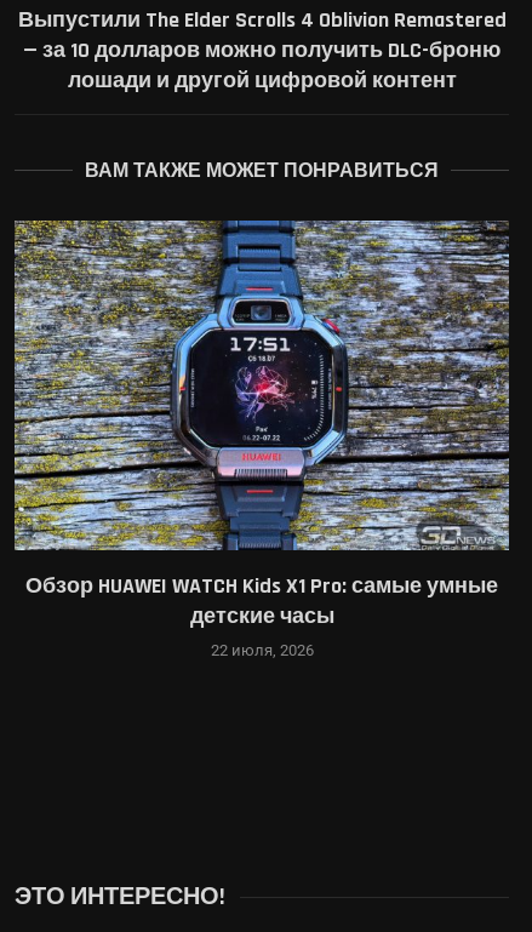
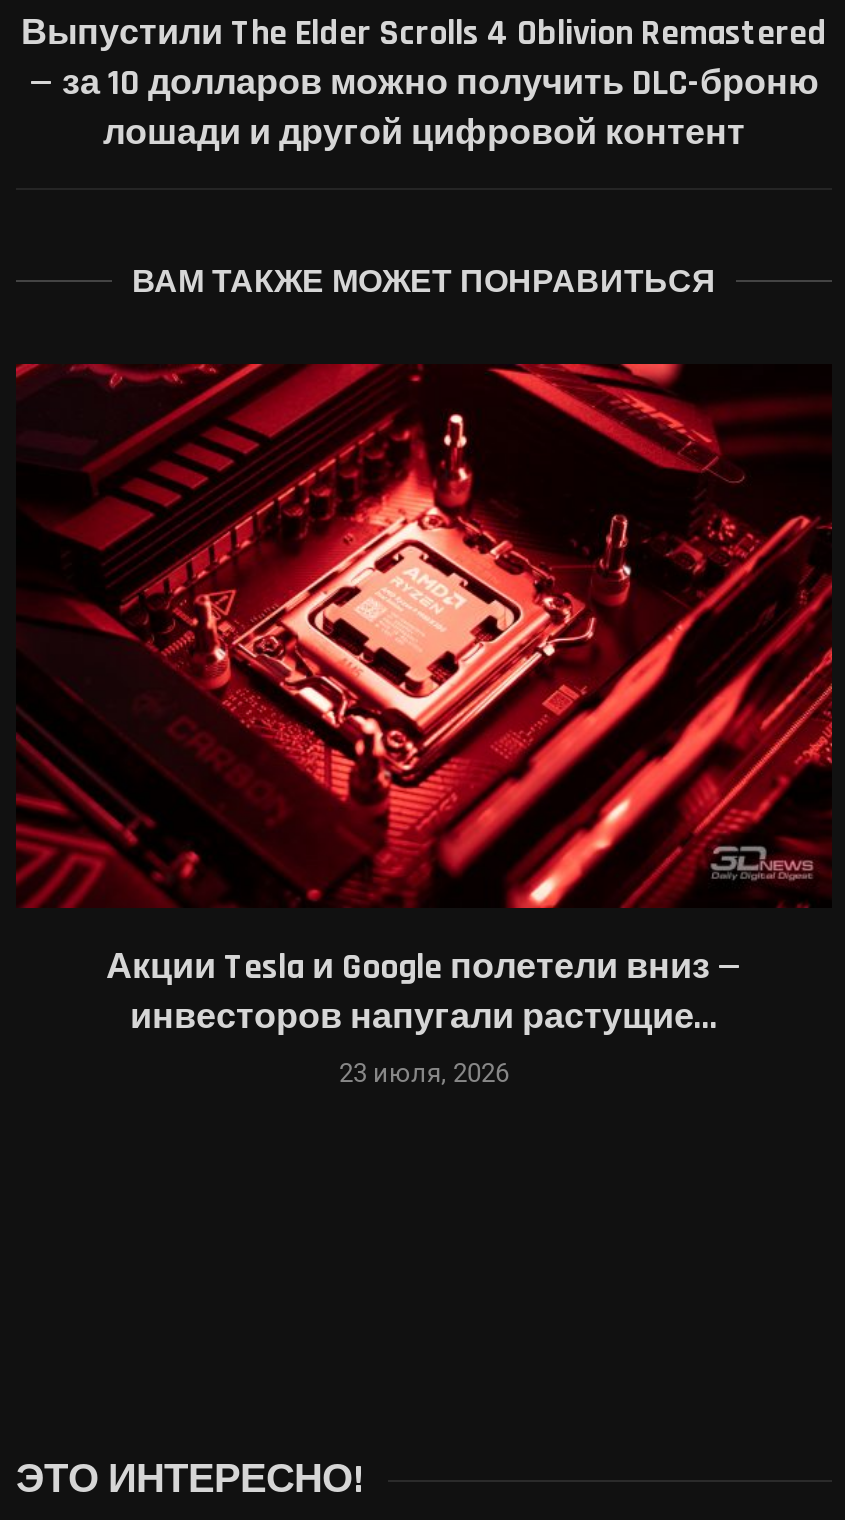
- [image]
- Обзор HUAWEI WATCH Kids X1 Pro: самые умные
- детские часы
- 22 июля, 2026
+ [image]
+ Акции Tesla и Google полетели вниз —
+ инвесторов напугали растущие...
+ 23 июля, 2026
